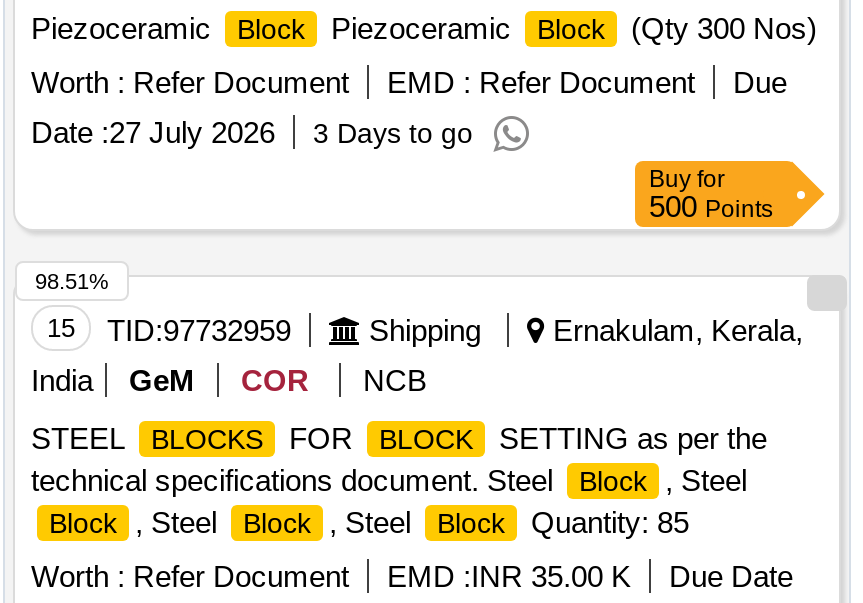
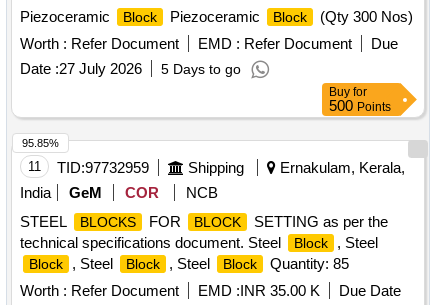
- Date : 27 July 2026 3 Days to go
+ Date : 27 July 2026 5 Days to go

- 98.51%
+ 95.85%

- 15 TID:97732959
+ 11 TID:97732959
